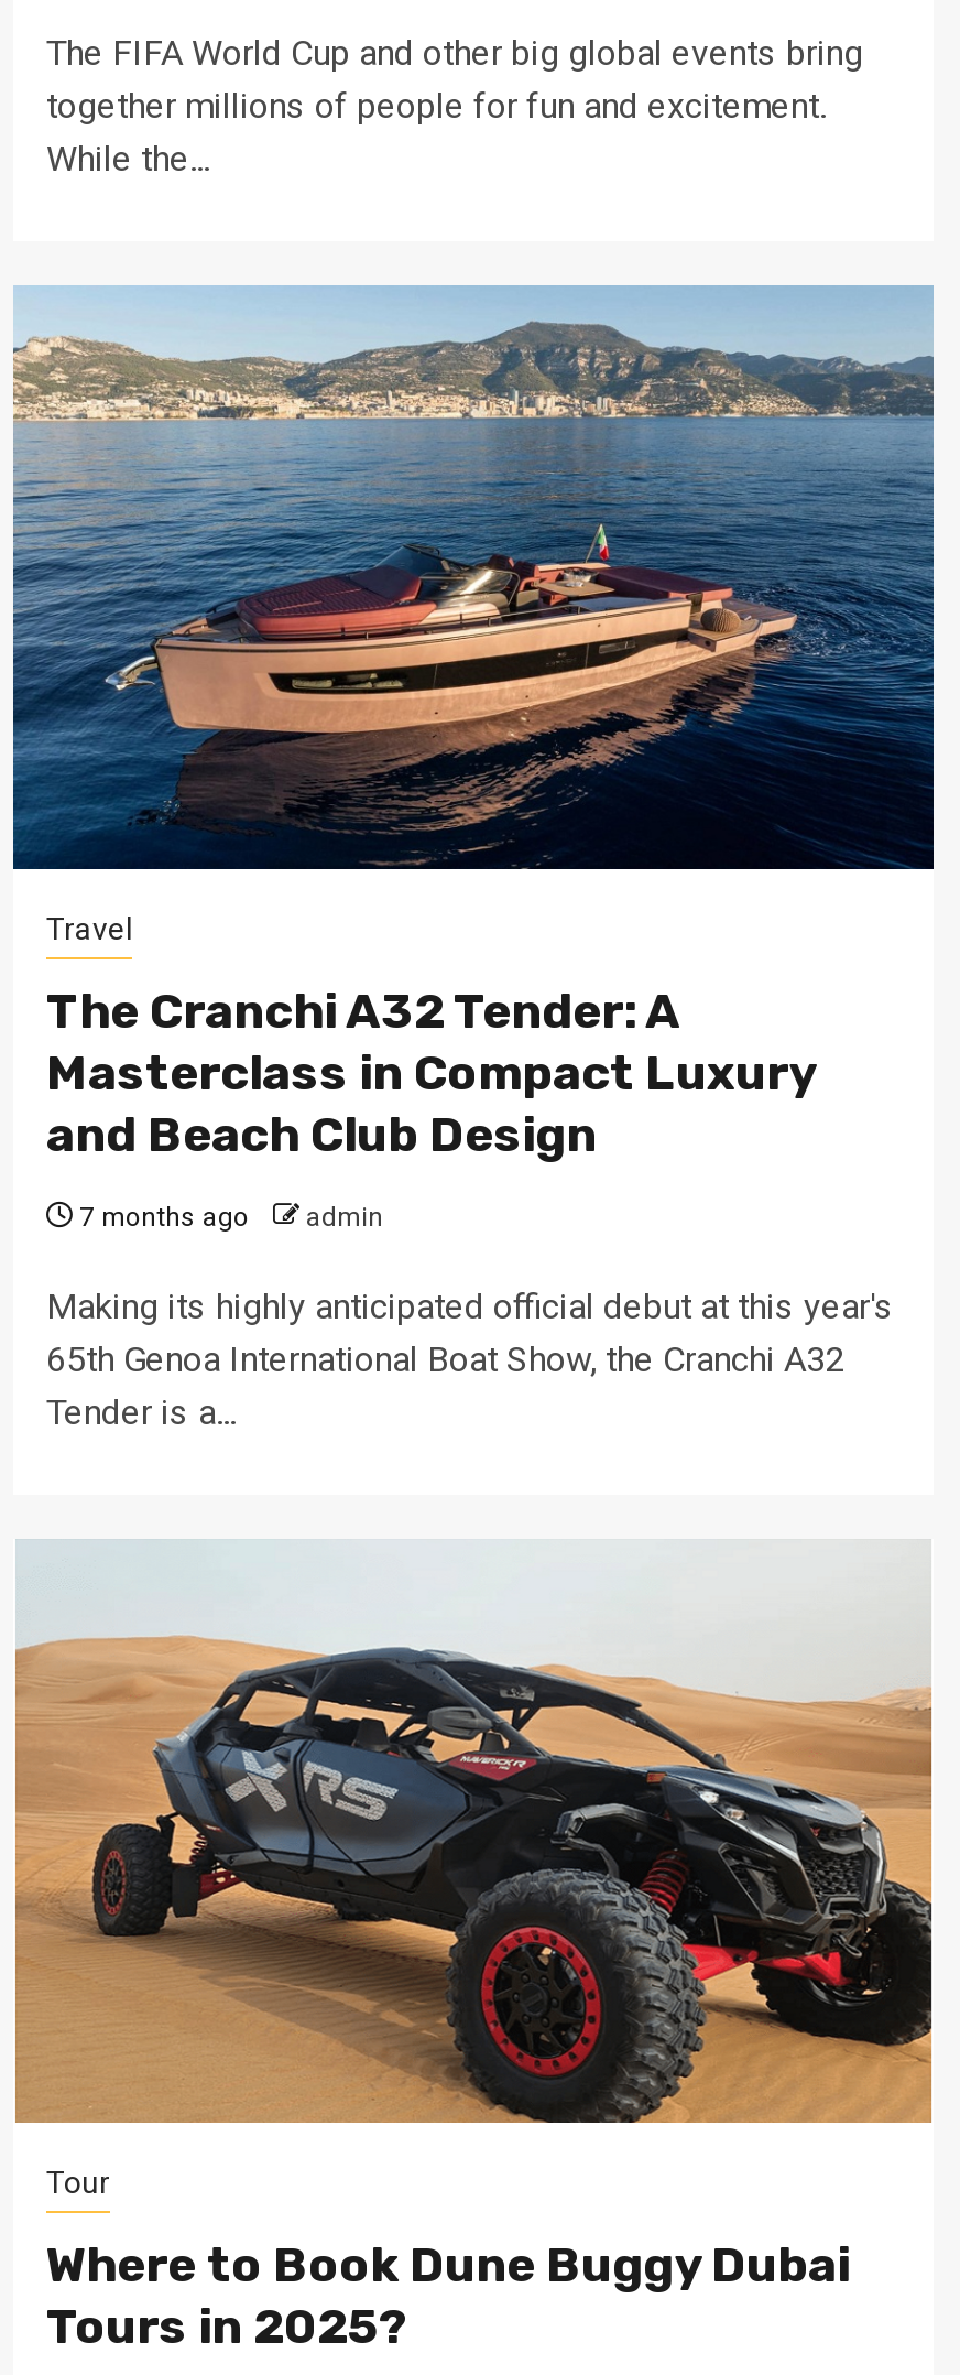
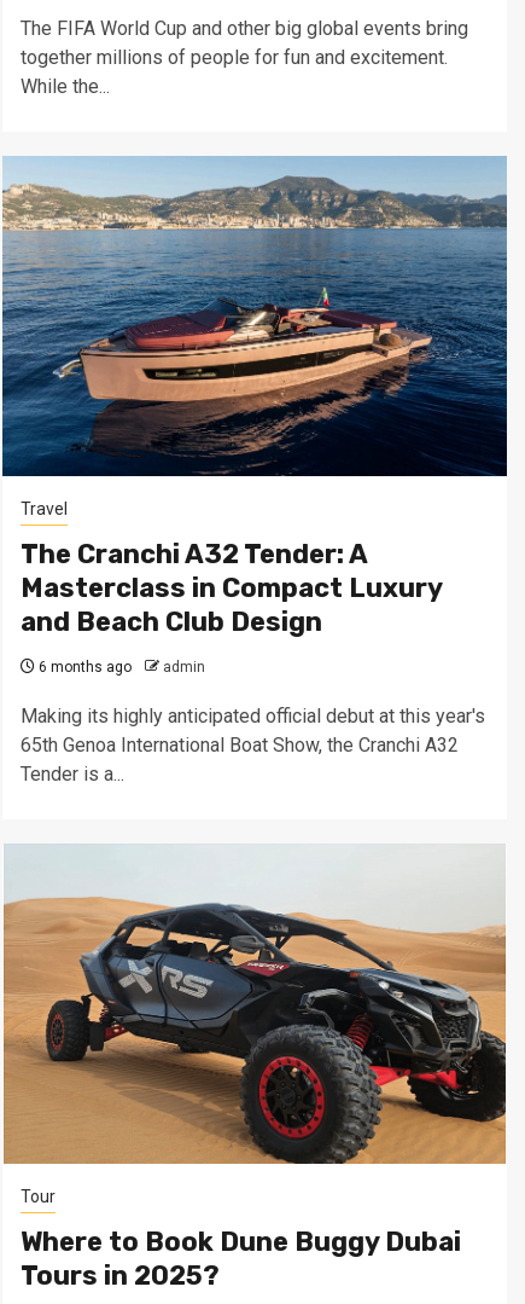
- 7 months ago admin
+ 6 months ago admin
